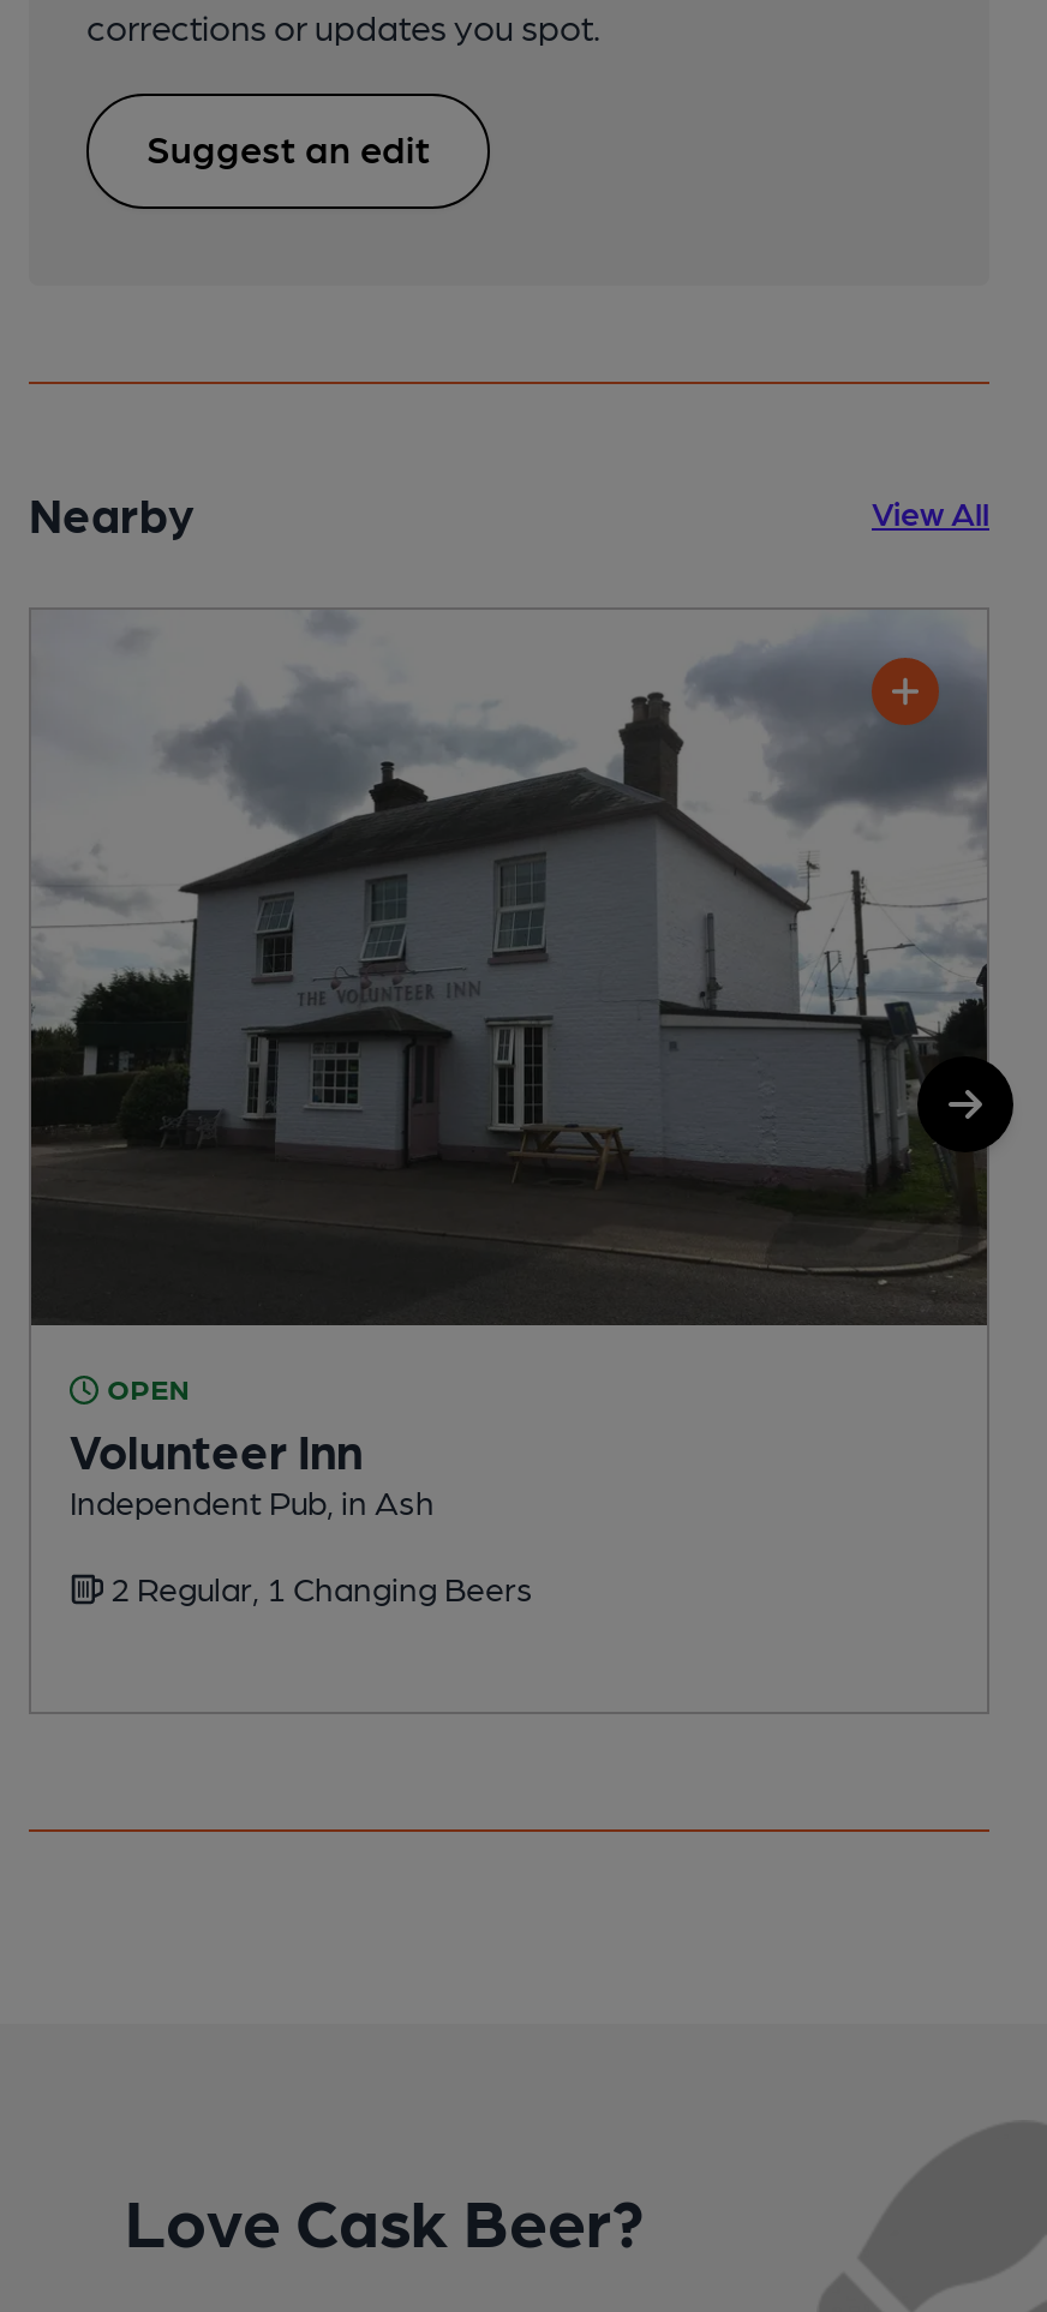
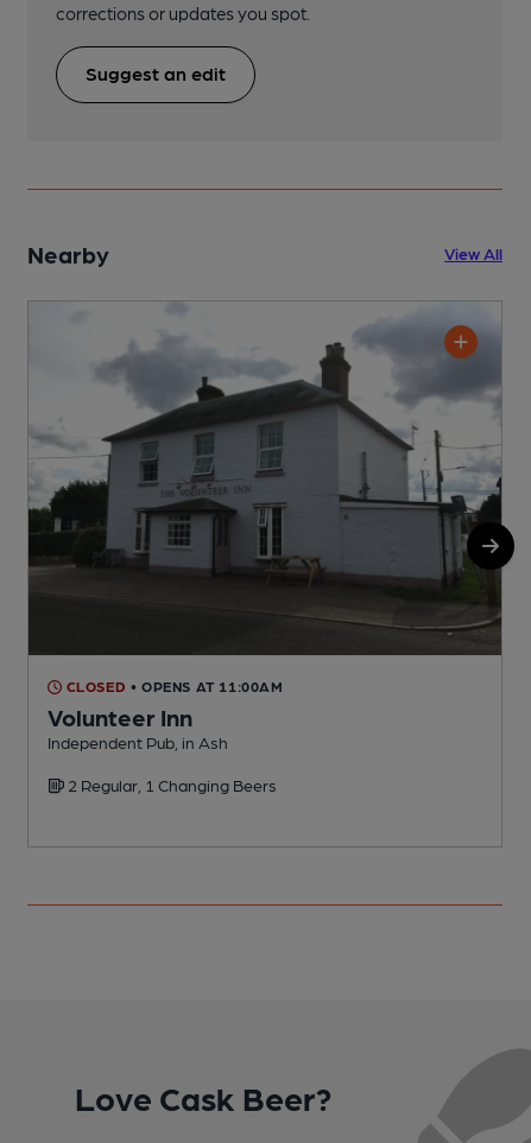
- OPEN
+ CLOSED • OPENS AT 11:00AM
